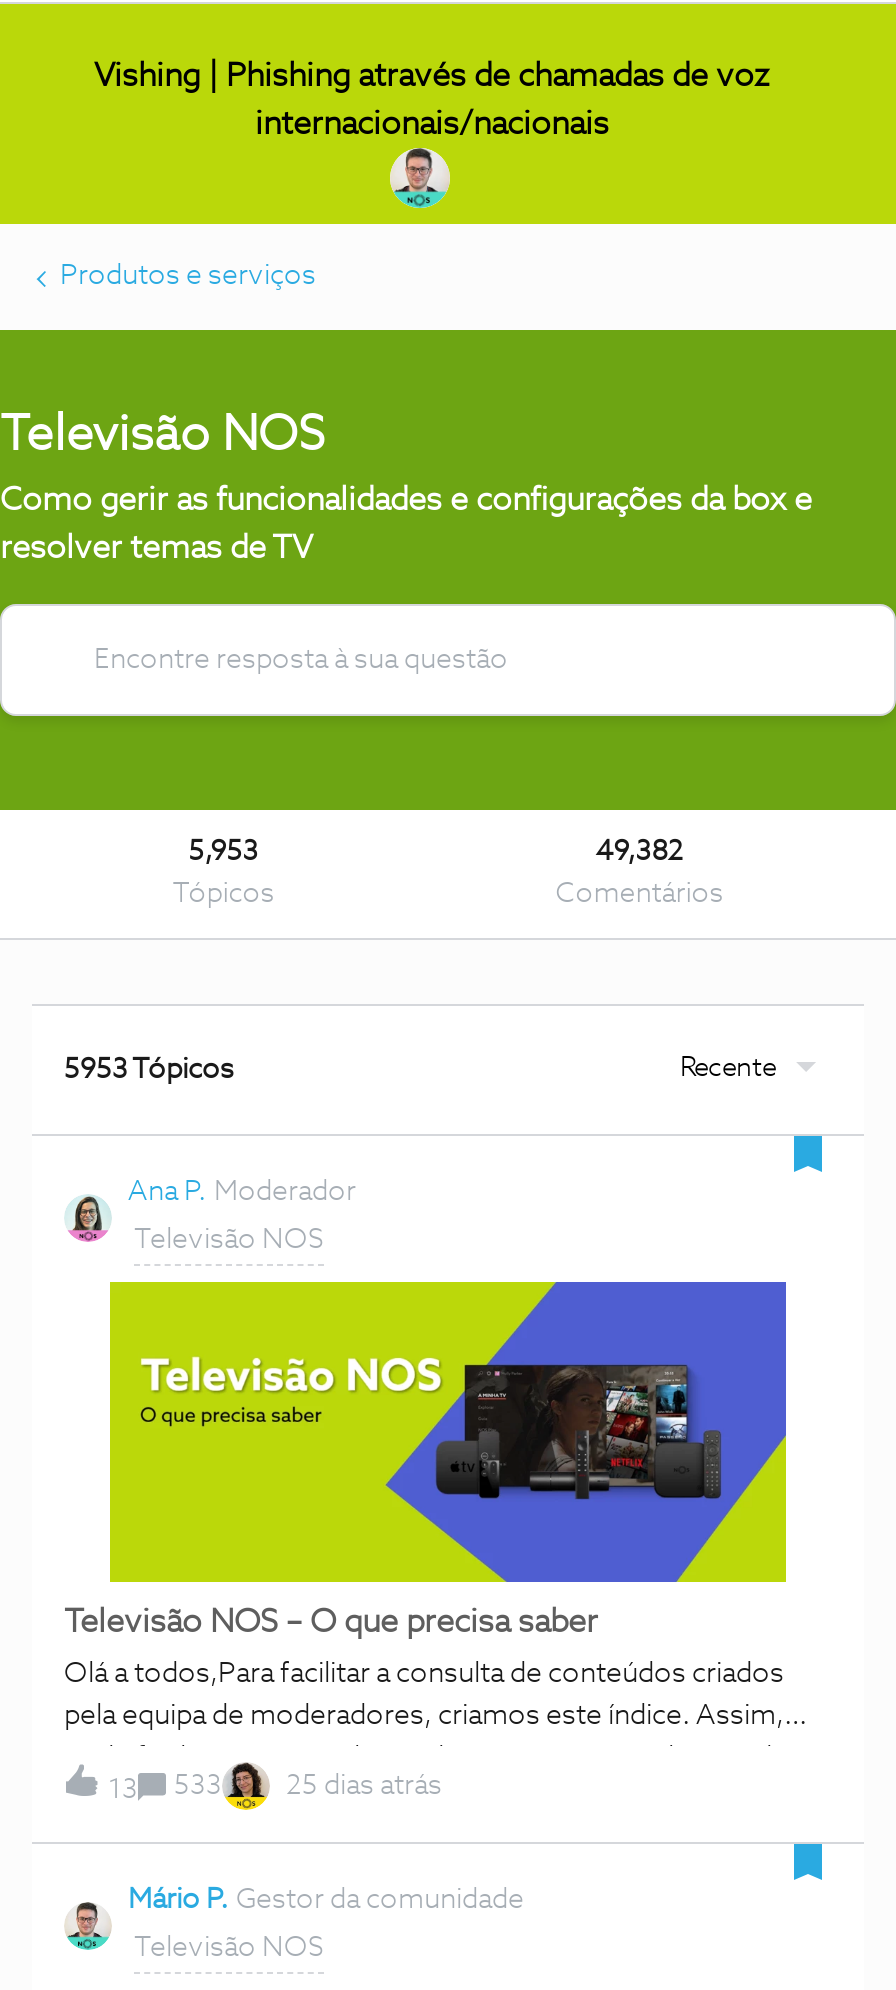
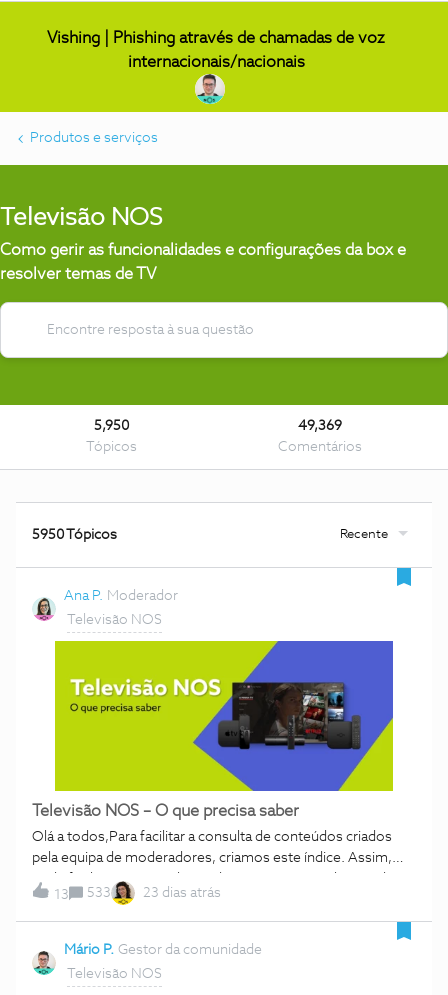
- 5,953
+ 5,950

- 49,382
+ 49,369

- 5953 Tópicos
+ 5950 Tópicos

- 25 dias atrás
+ 23 dias atrás
